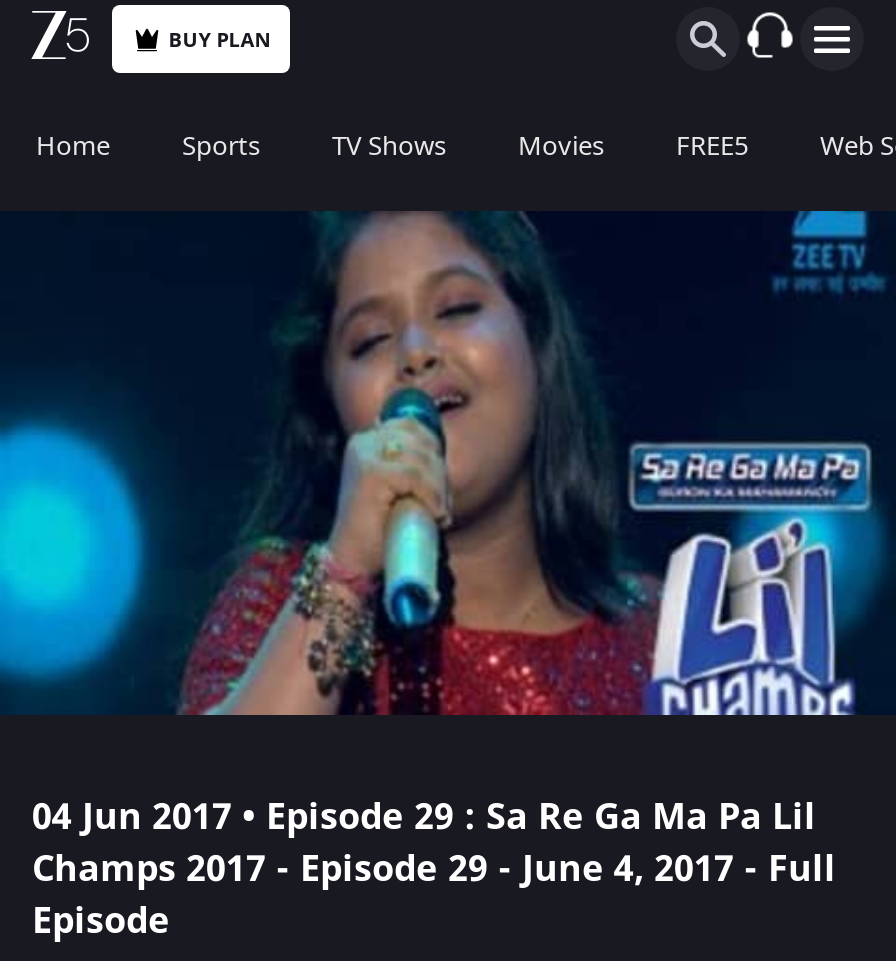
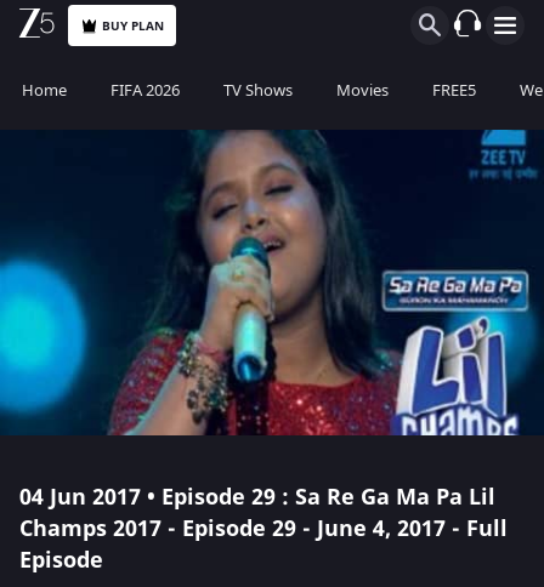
- Sports
+ FIFA 2026
